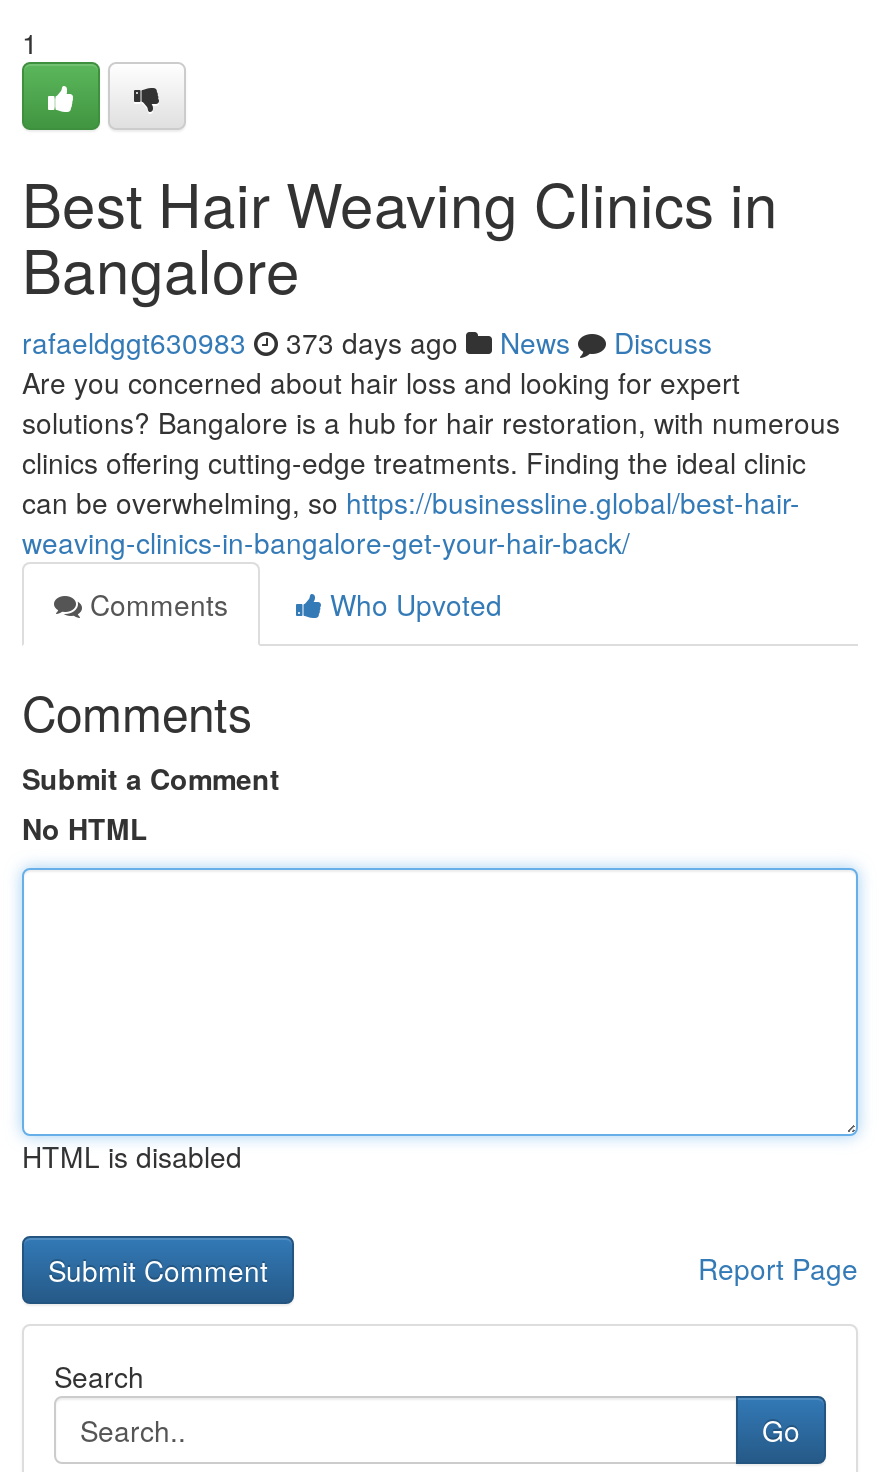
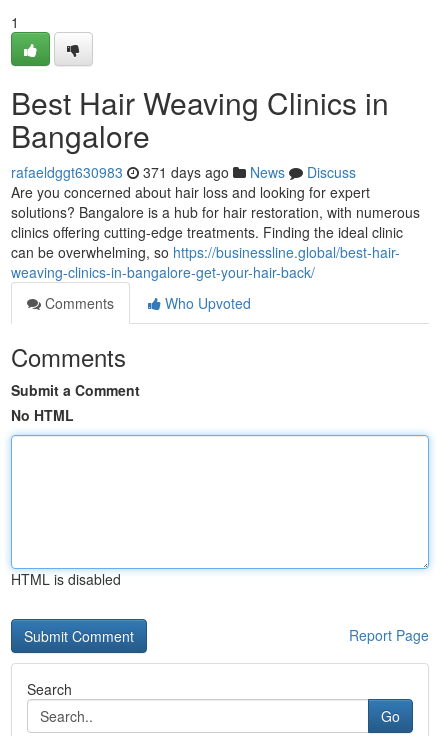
- rafaeldggt630983 373 days ago News Discuss
+ rafaeldggt630983 371 days ago News Discuss
